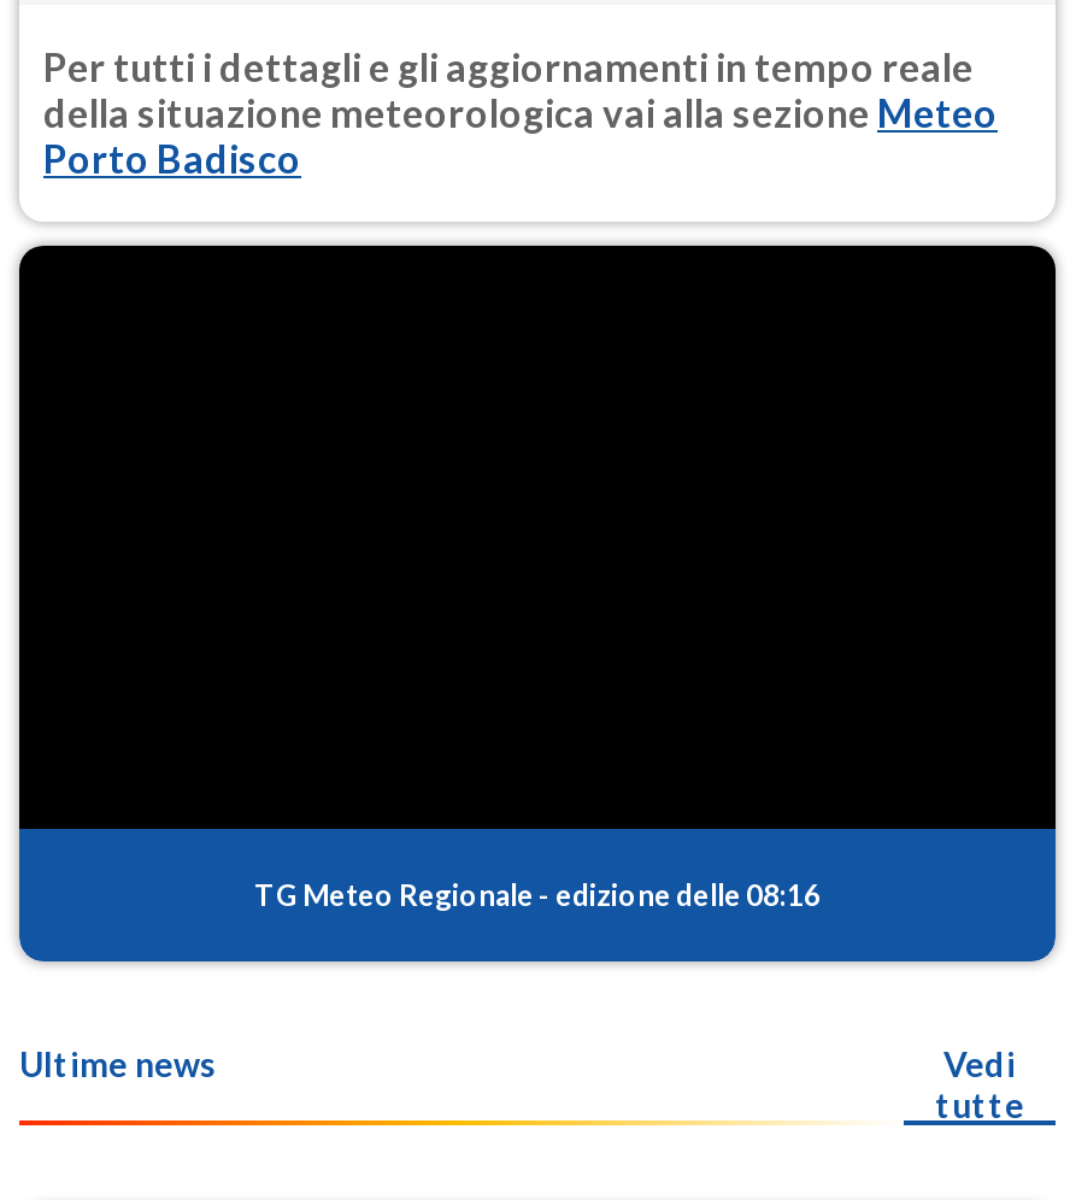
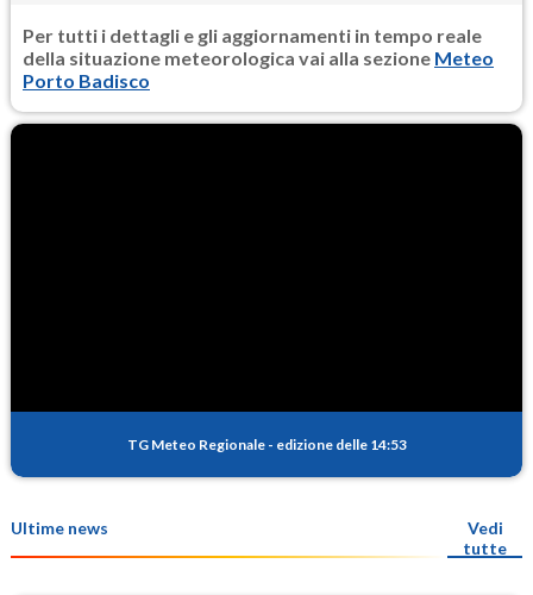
- TG Meteo Regionale - edizione delle 08:16
+ TG Meteo Regionale - edizione delle 14:53
